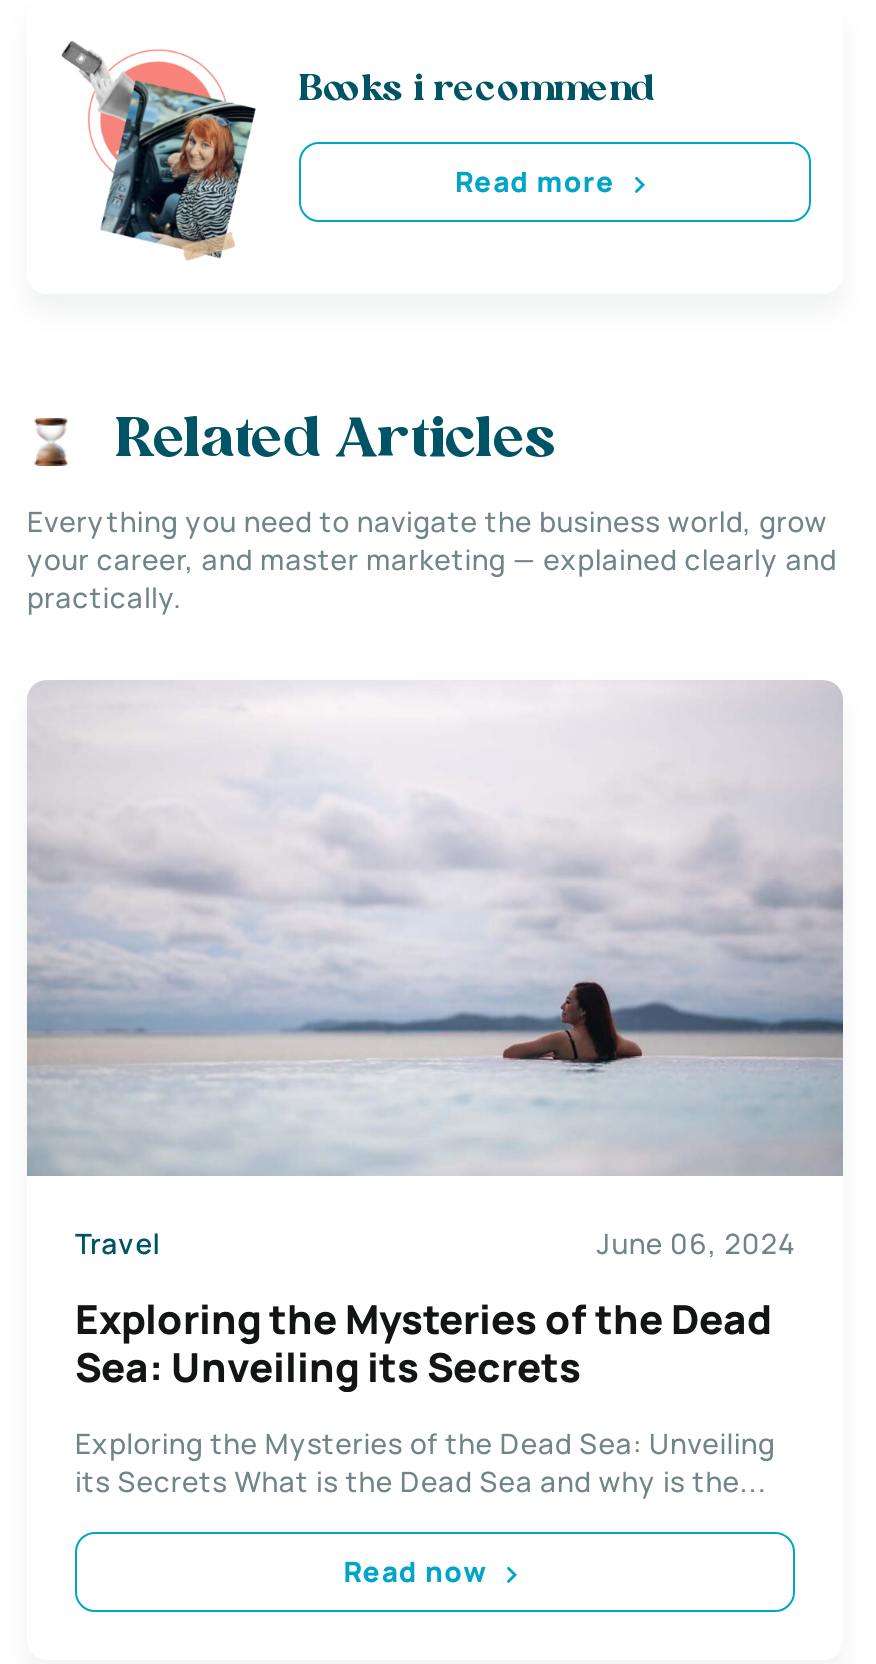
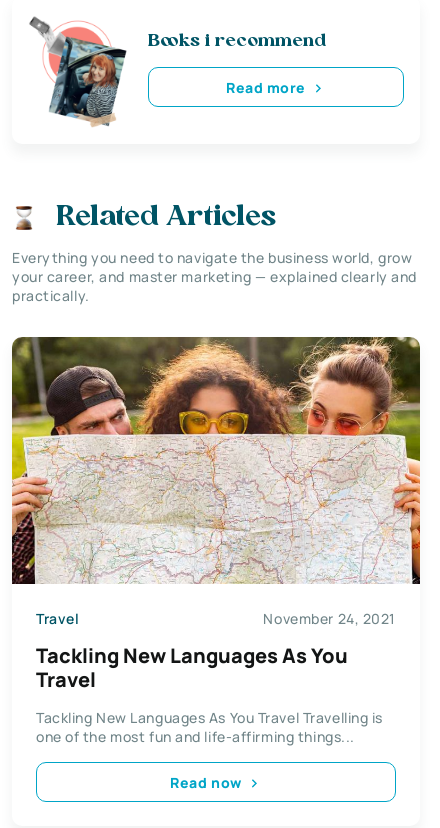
- [image]
- June 06, 2024
+ [image]
+ November 24, 2021

- Exploring the Mysteries of the Dead
- Sea: Unveiling its Secrets
+ Tackling New Languages As You
+ Travel

- Exploring the Mysteries of the Dead Sea: Unveiling
- its Secrets What is the Dead Sea and why is the...
+ Tackling New Languages As You Travel Travelling is
+ one of the most fun and life-affirming things...
